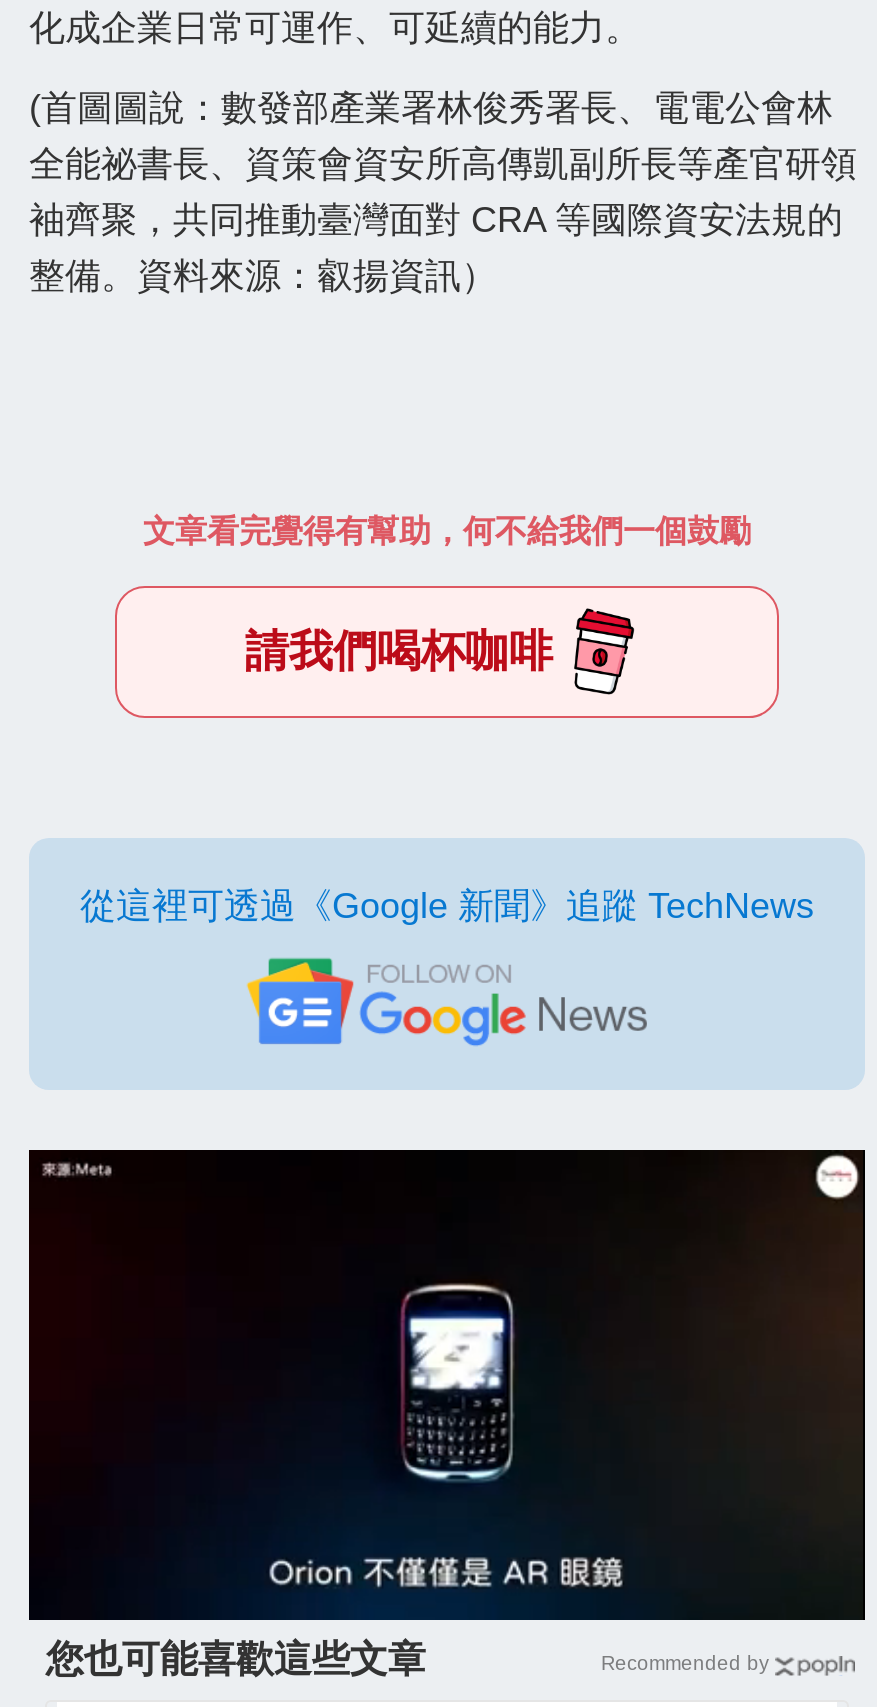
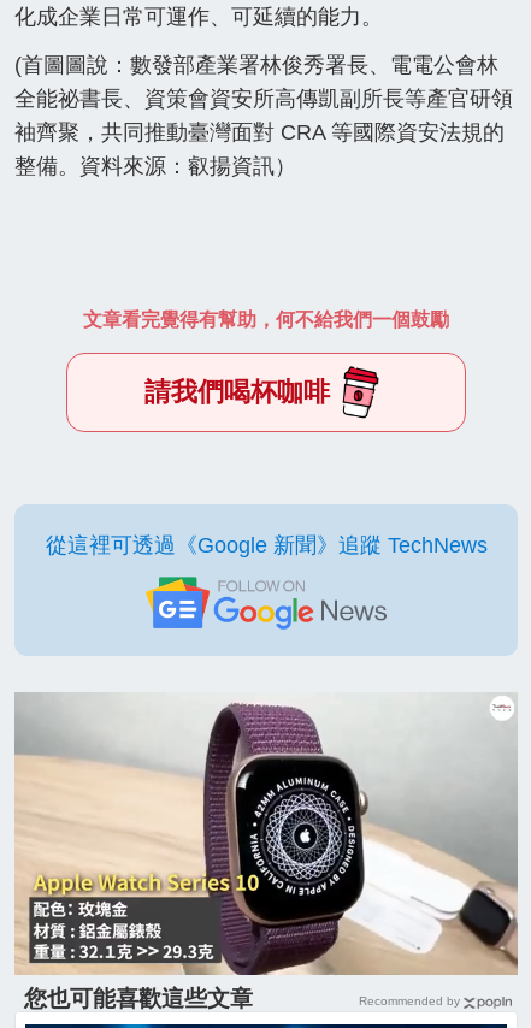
- [image]
+ [image]
